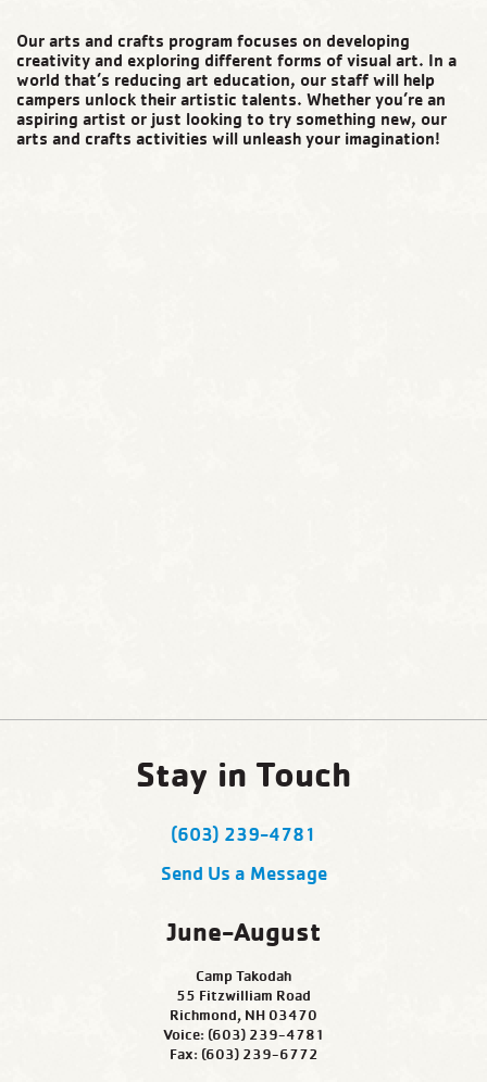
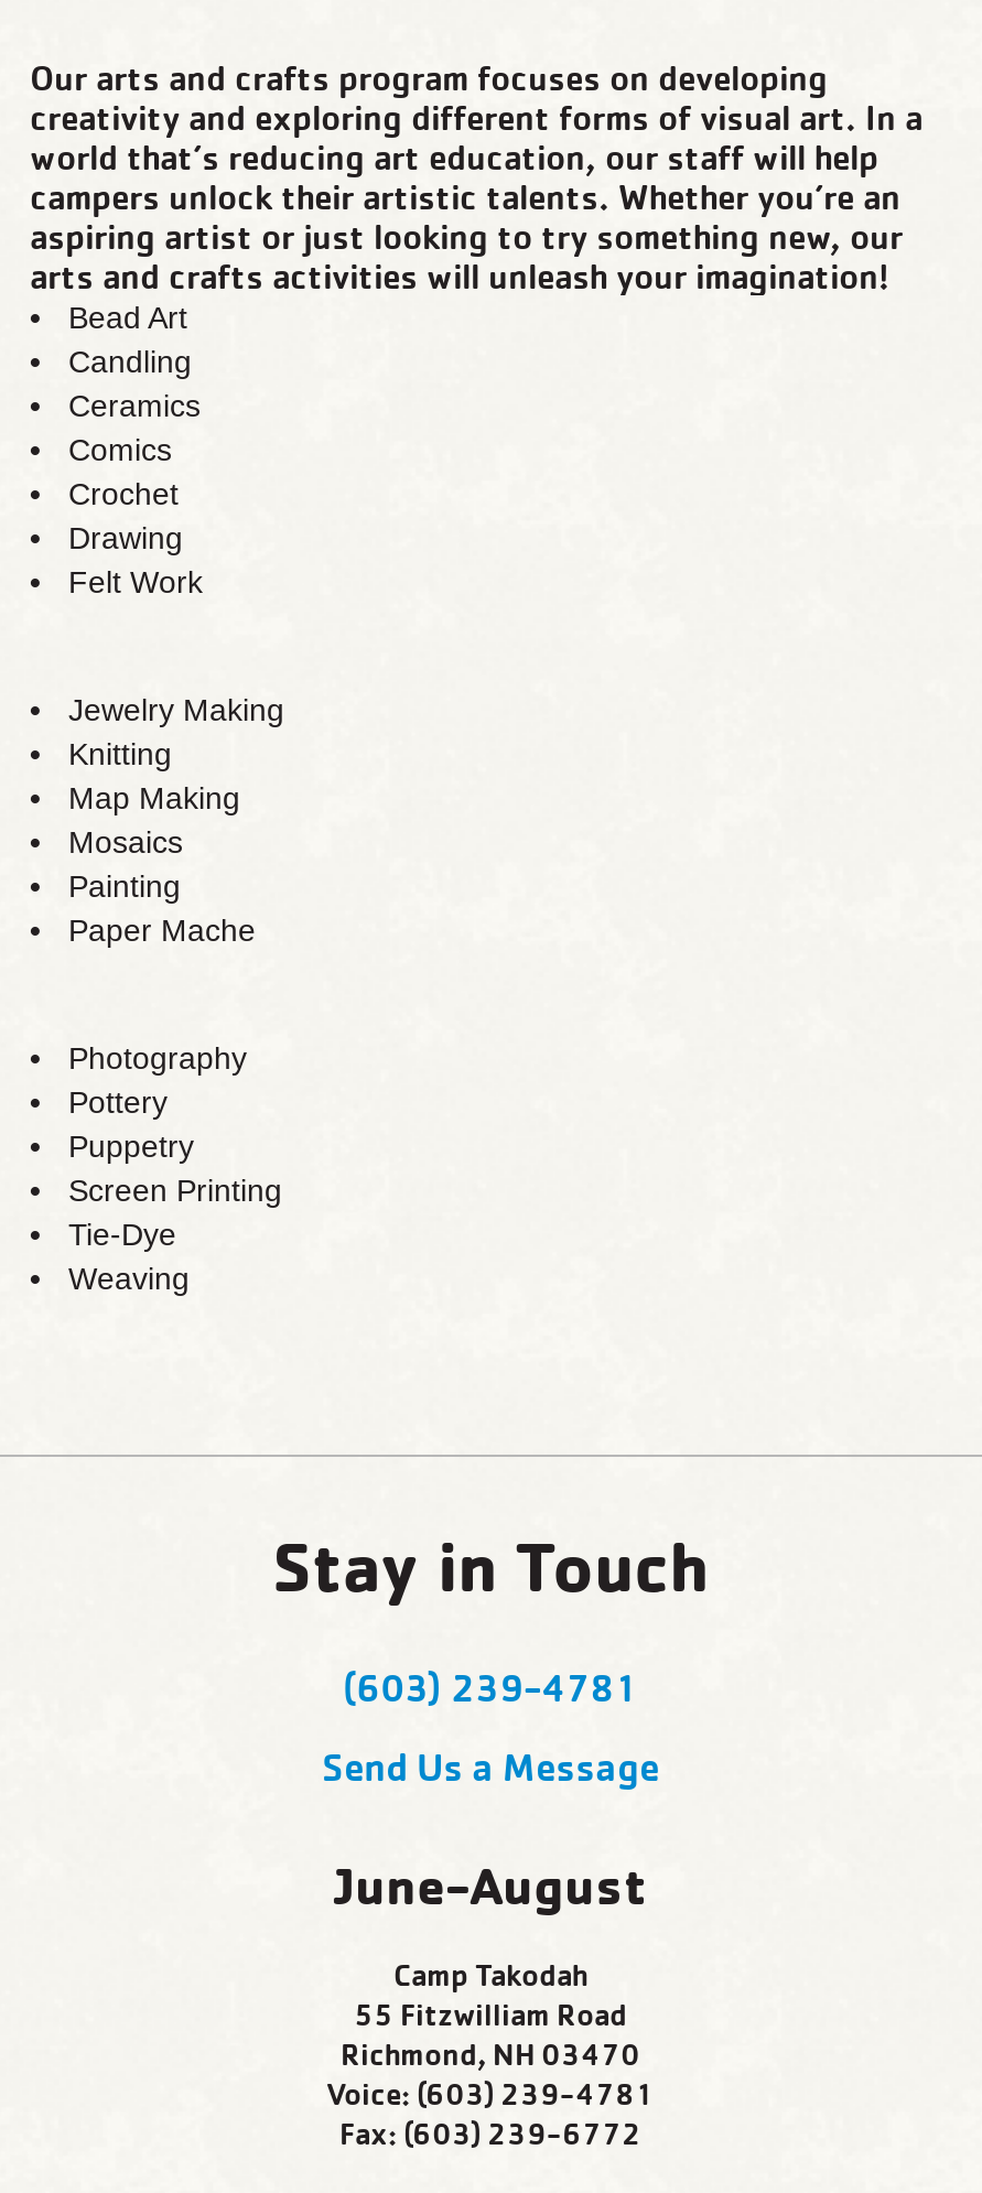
+ Bead Art
+ Candling
+ Ceramics
+ Comics
+ Crochet
+ Drawing
+ Felt Work

+ Jewelry Making
+ Knitting
+ Map Making
+ Mosaics
+ Painting
+ Paper Mache

+ Photography
+ Pottery
+ Puppetry
+ Screen Printing
+ Tie-Dye
+ Weaving
